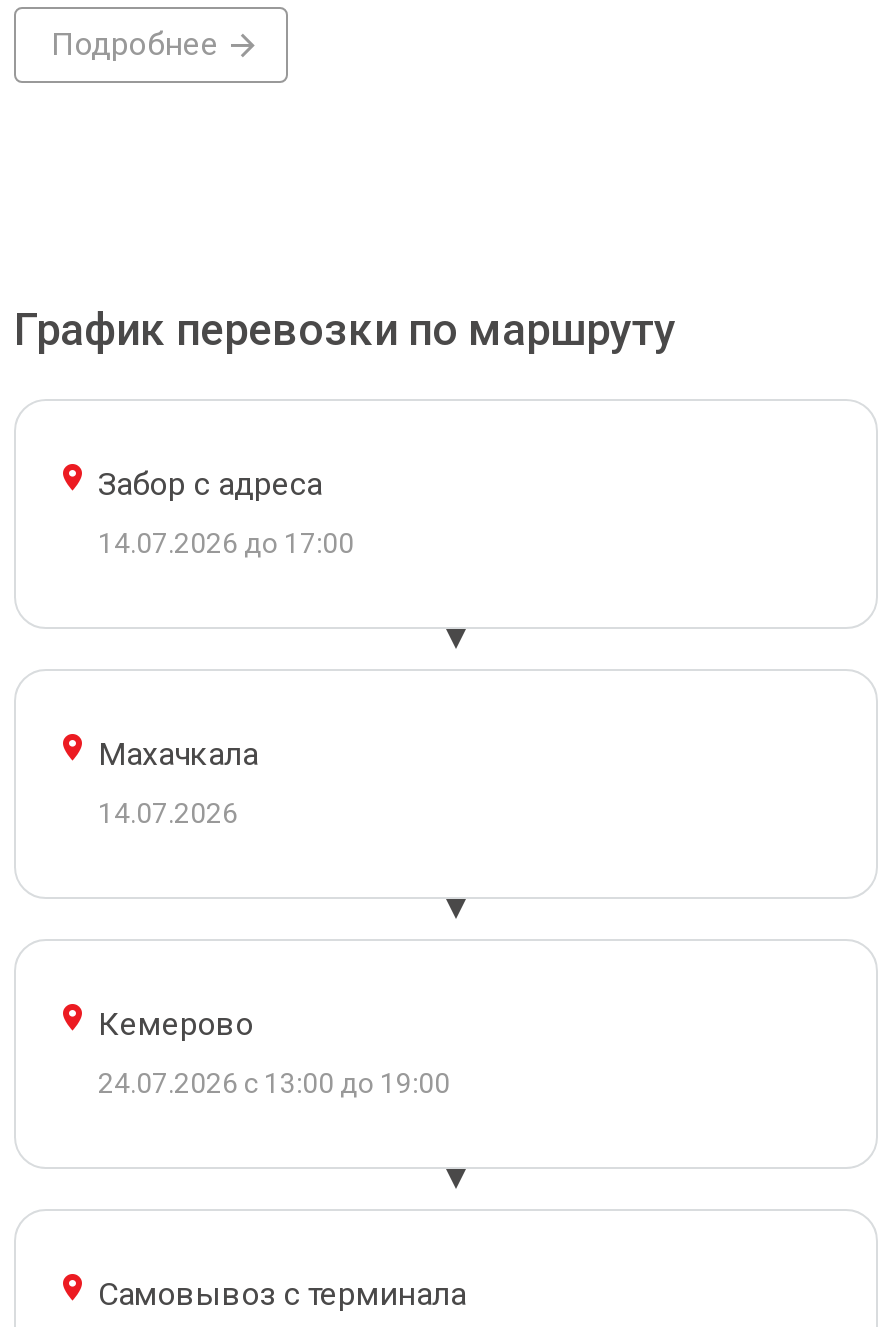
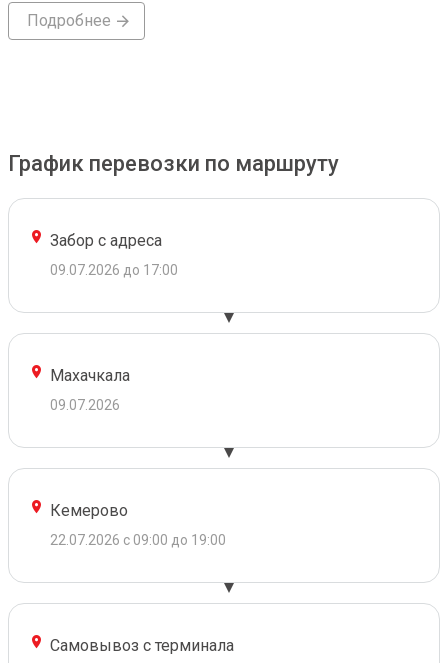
- 14.07.2026 до 17:00
+ 09.07.2026 до 17:00

- 14.07.2026
+ 09.07.2026

- 24.07.2026 с 13:00 до 19:00
+ 22.07.2026 с 09:00 до 19:00
